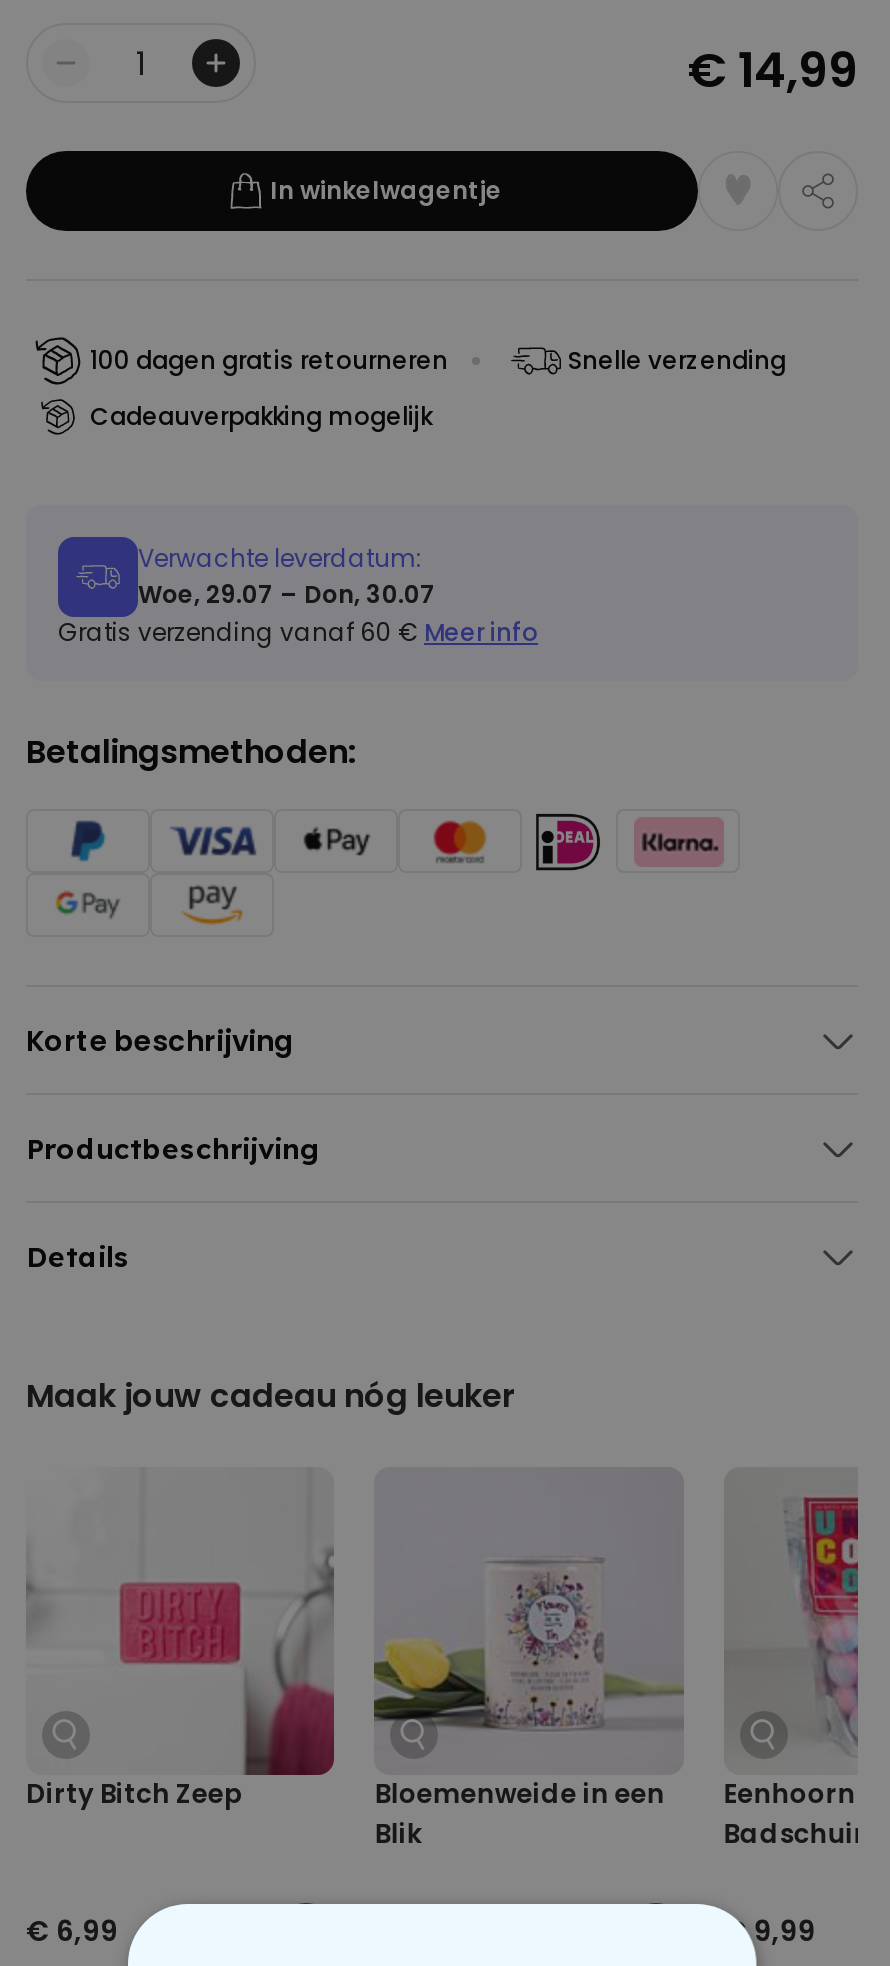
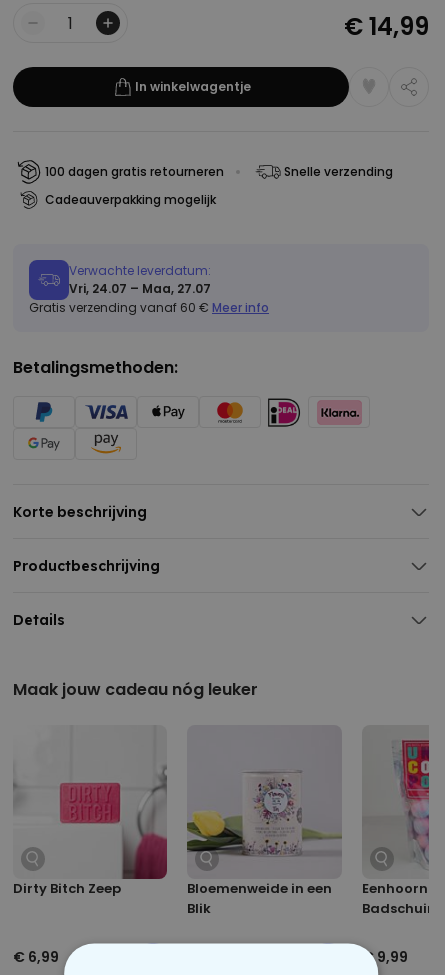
- Woe, 29.07 – Don, 30.07
+ Vri, 24.07 – Maa, 27.07
